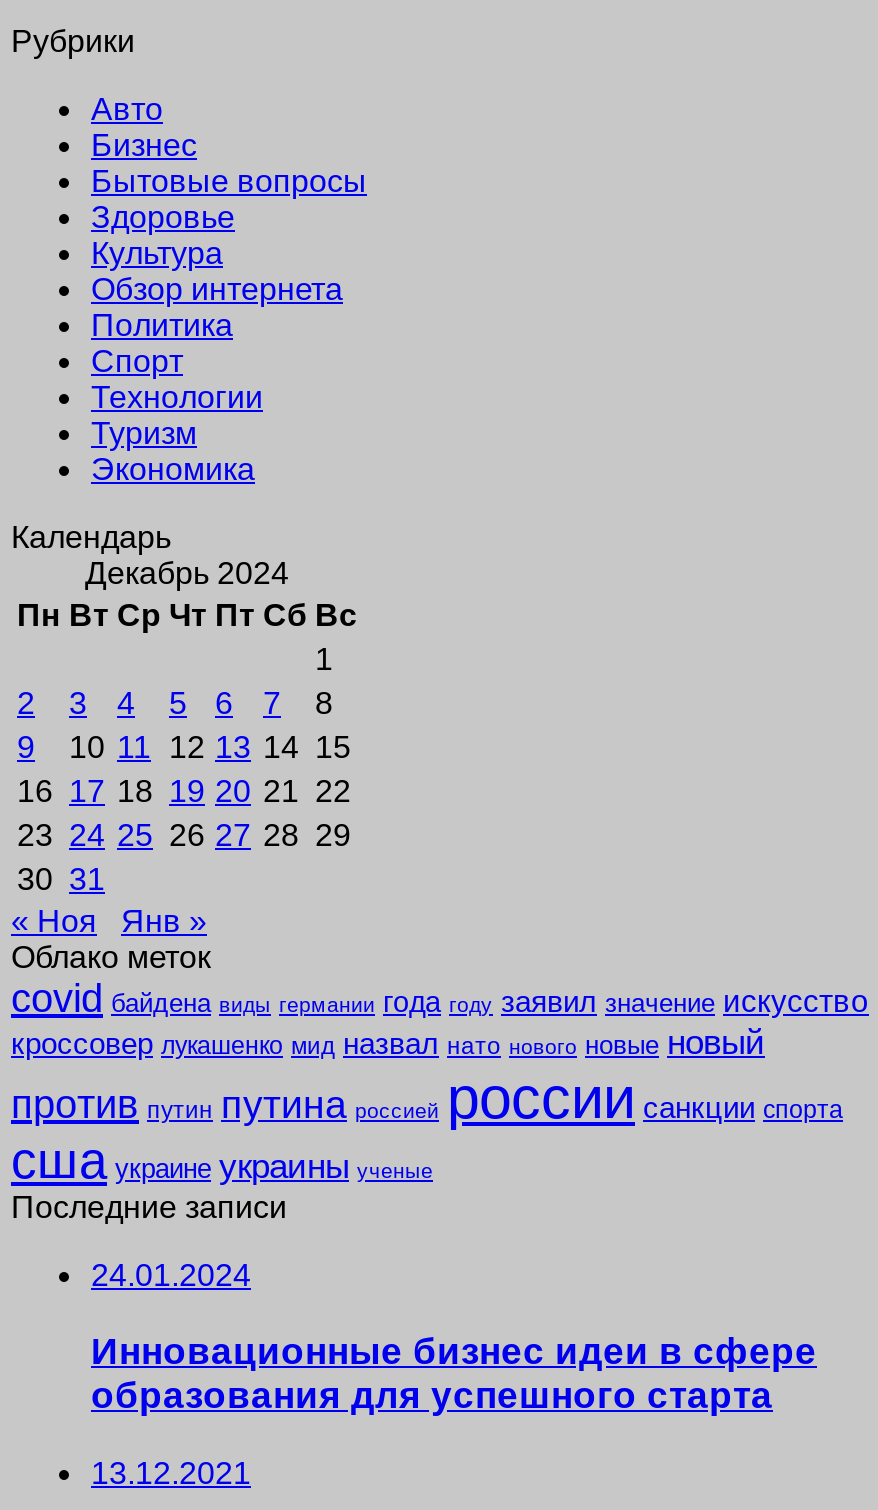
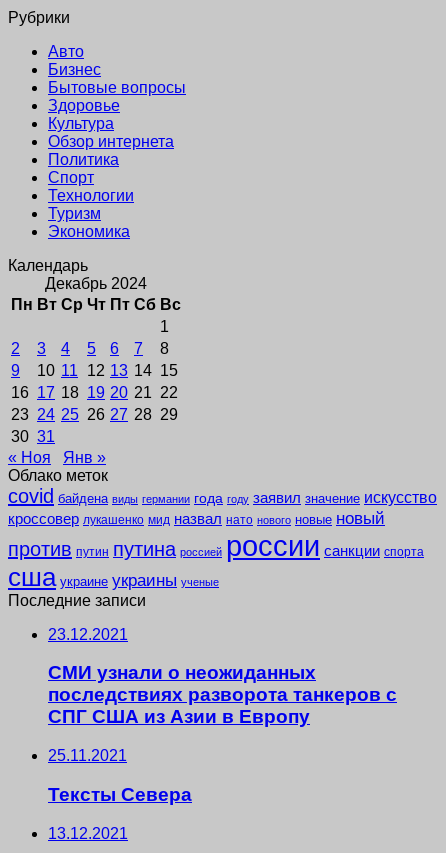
- 24.01.2024
- Инновационные бизнес идеи в сфере
- образования для успешного старта
+ 23.12.2021
+ СМИ узнали о неожиданных
+ последствиях разворота танкеров с
+ СПГ США из Азии в Европу
+ 25.11.2021
+ Тексты Севера
